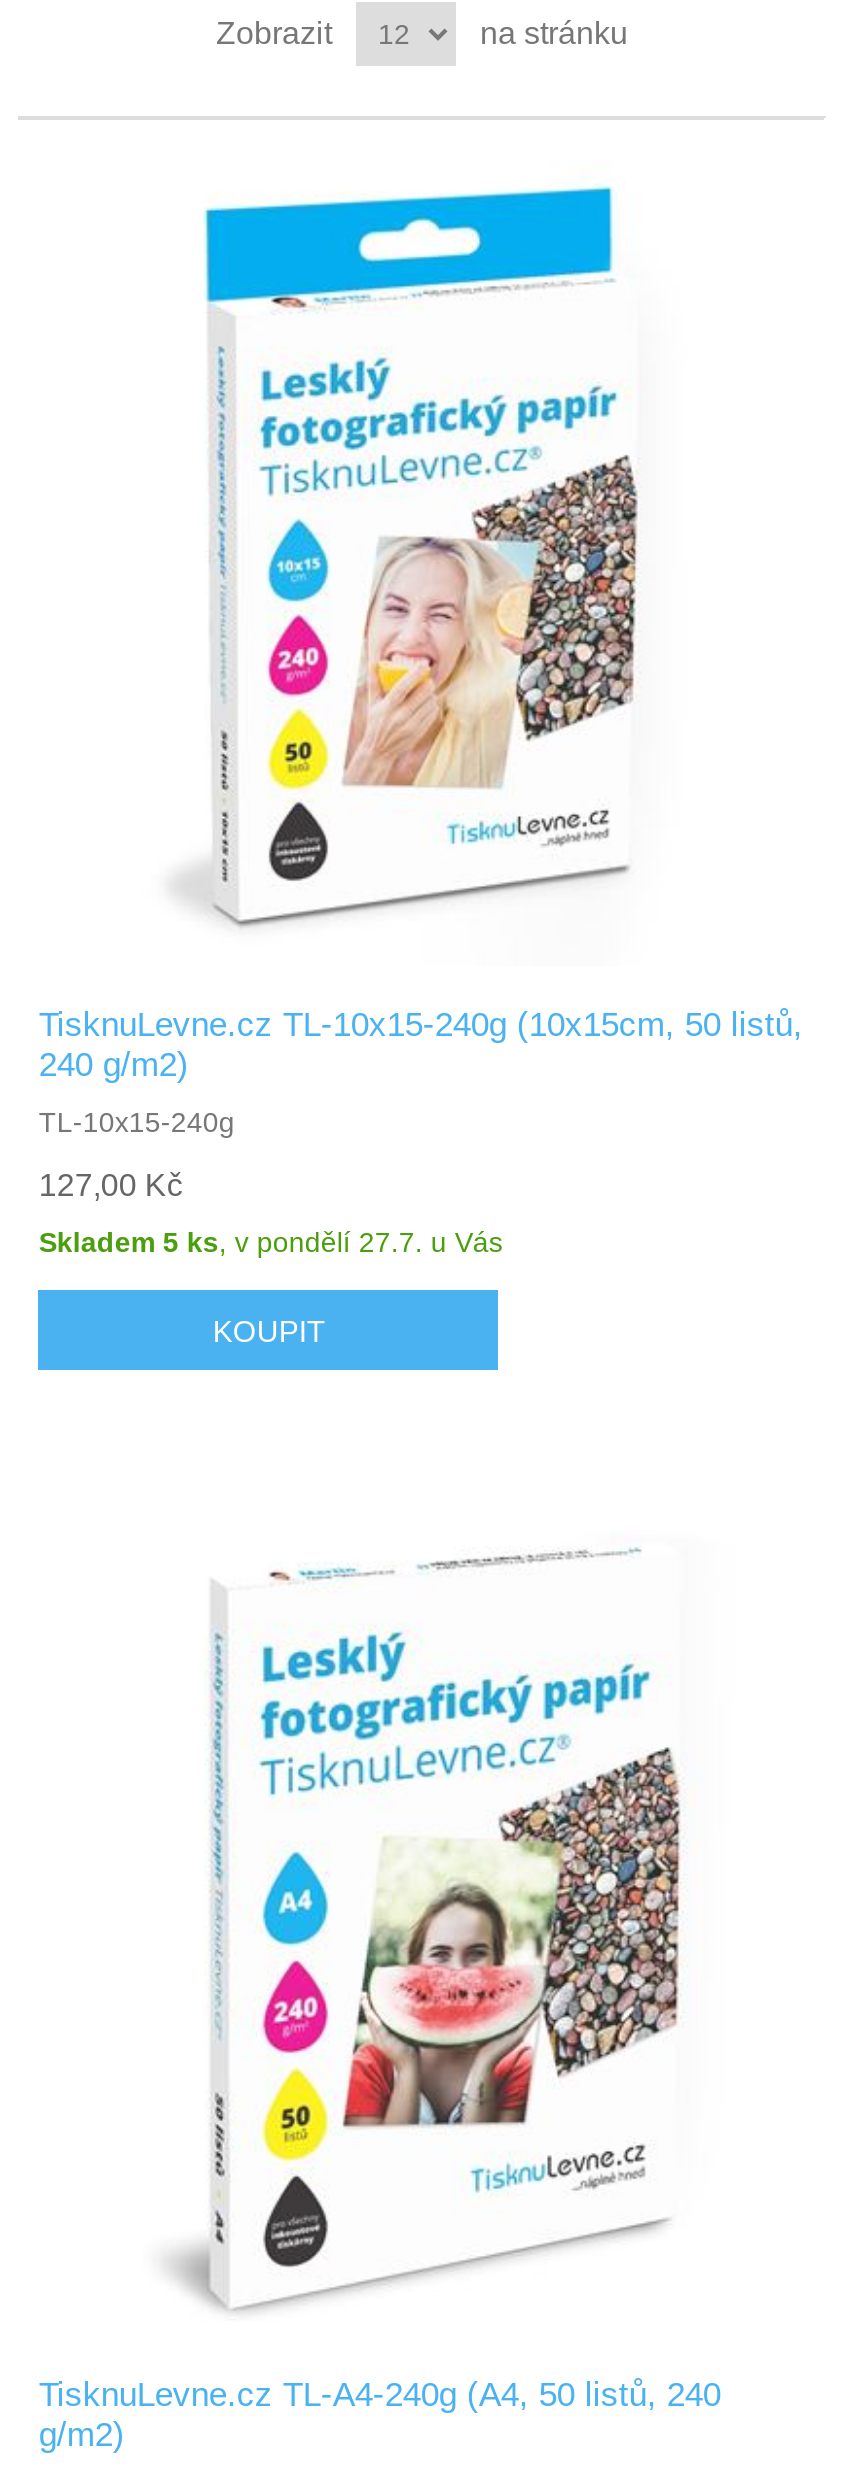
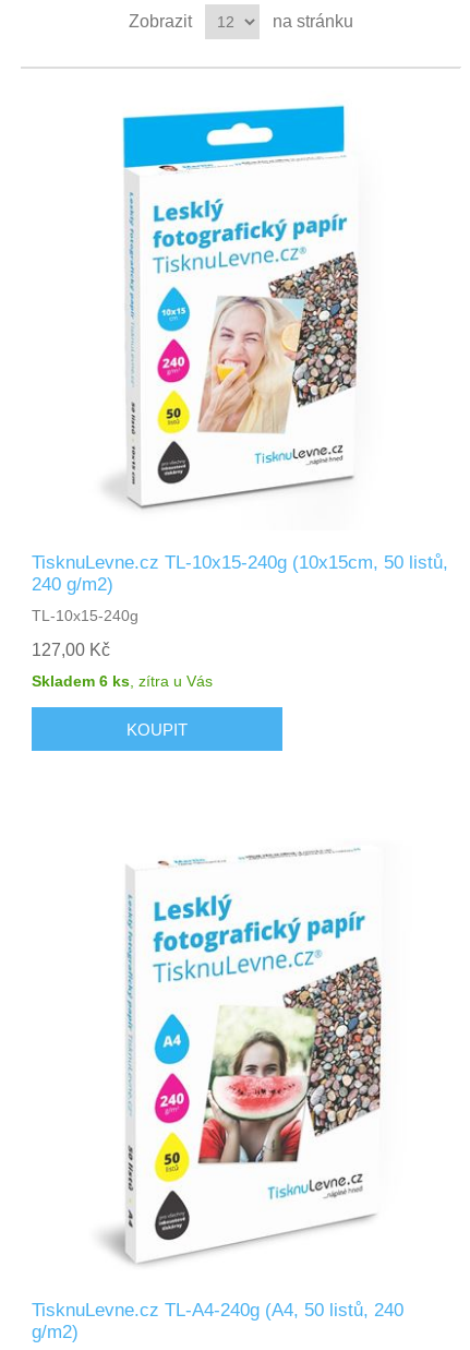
- Skladem 5 ks, v pondělí 27.7. u Vás
+ Skladem 6 ks, zítra u Vás
